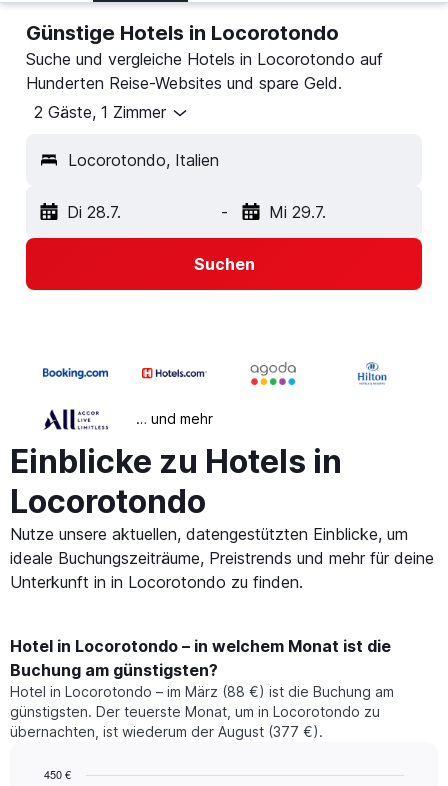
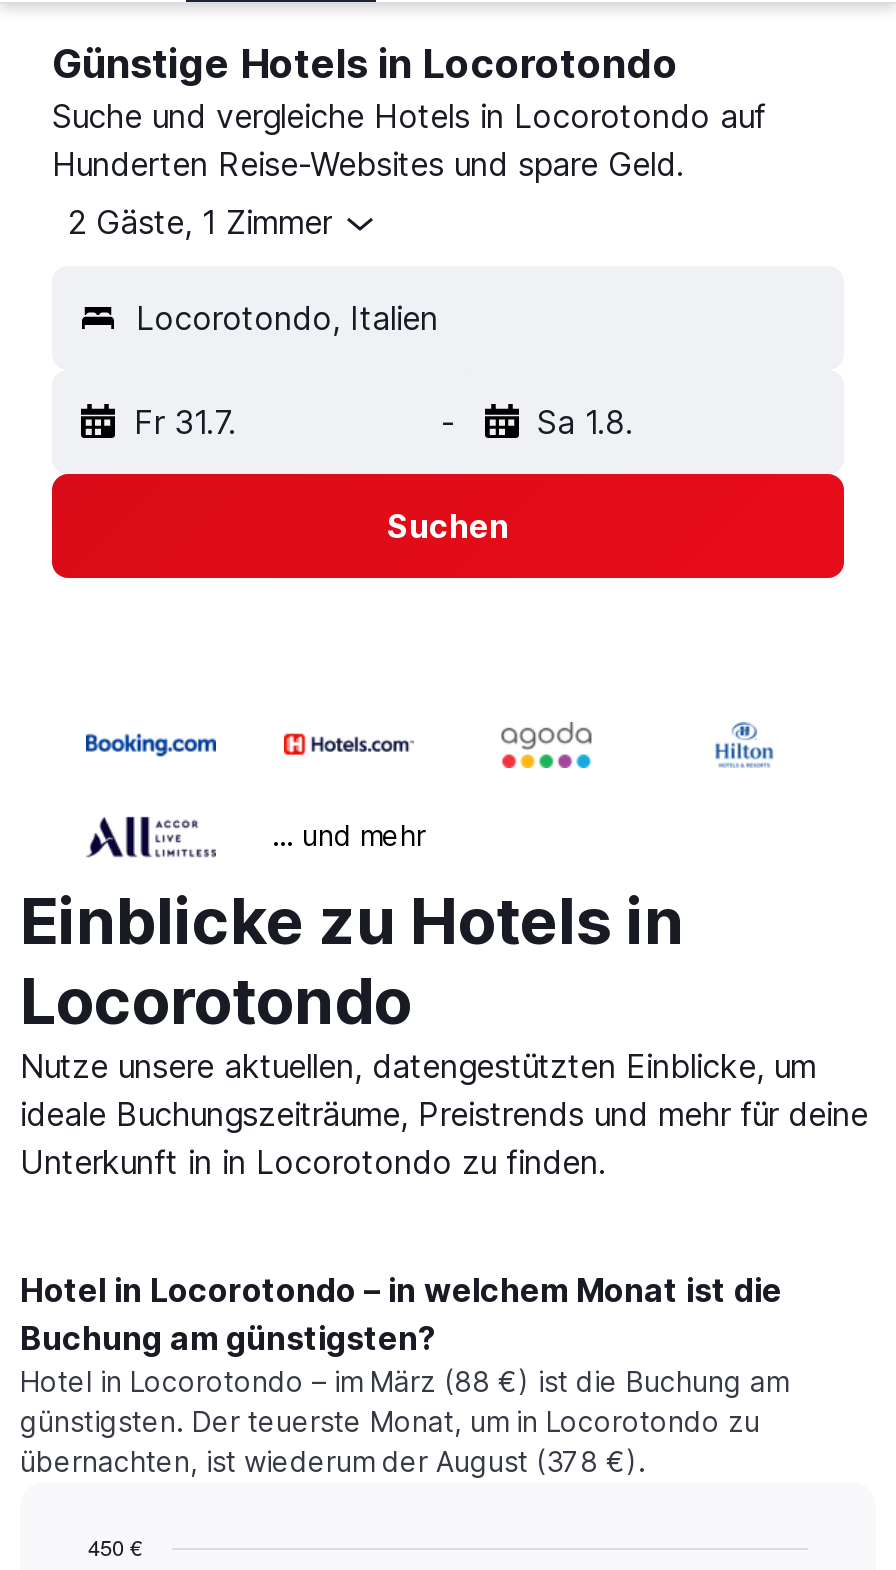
- Di 28.7.
+ Fr 31.7.

- Mi 29.7.
+ Sa 1.8.

- übernachten, ist wiederum der August (377 €).
+ übernachten, ist wiederum der August (378 €).
